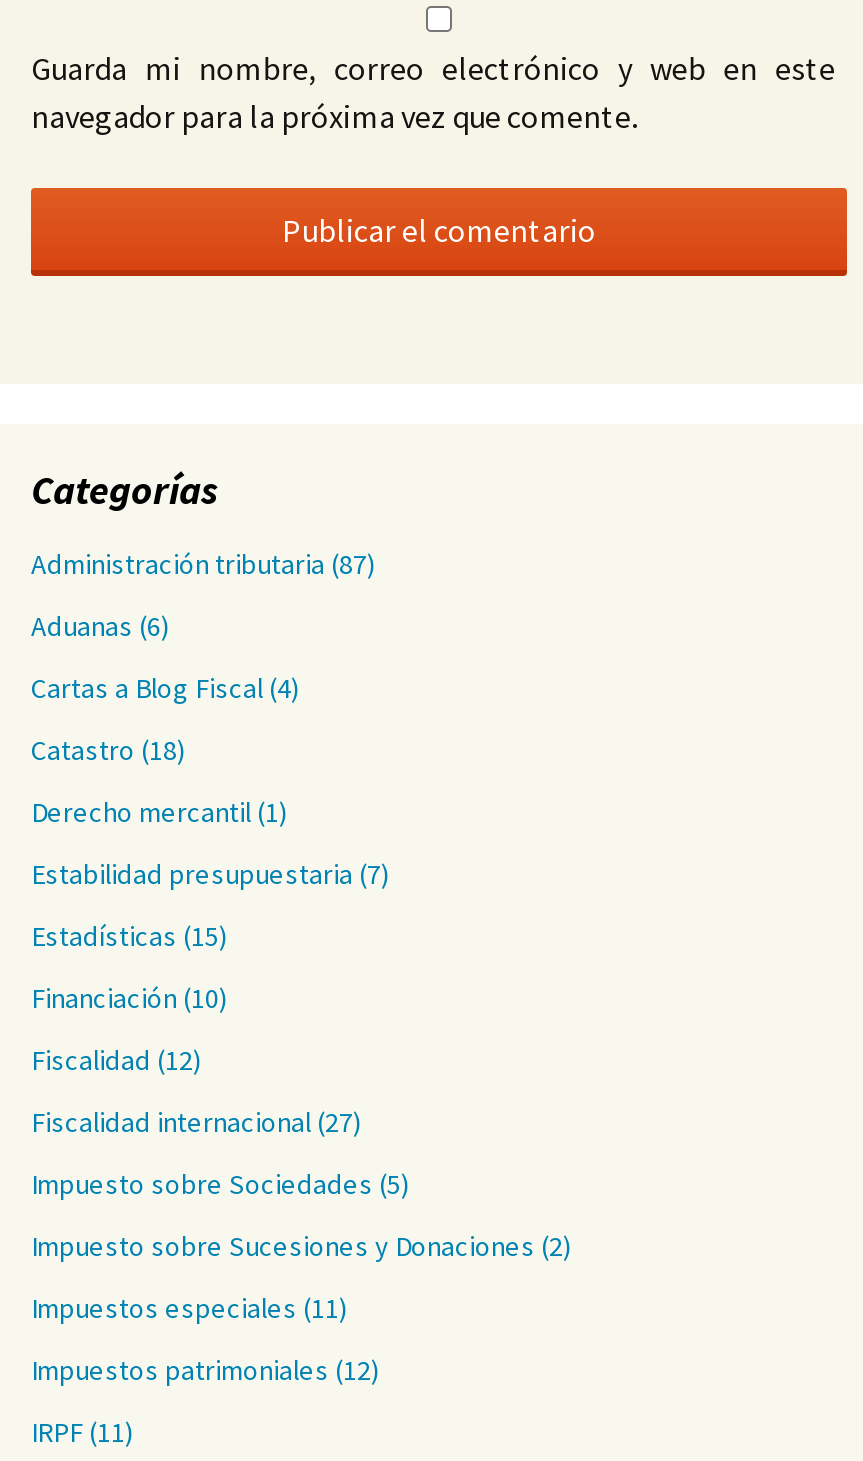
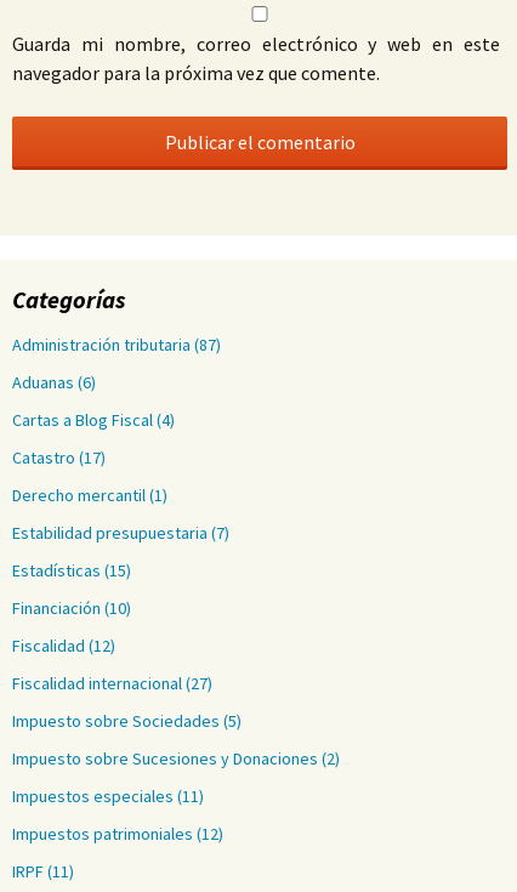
- Catastro (18)
+ Catastro (17)
